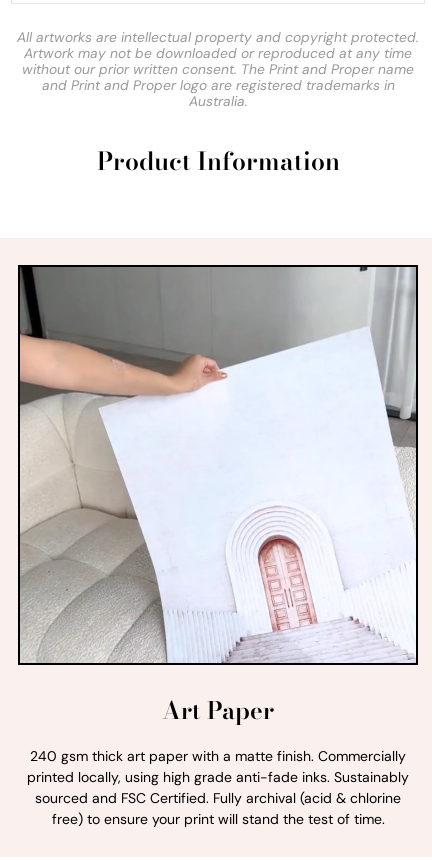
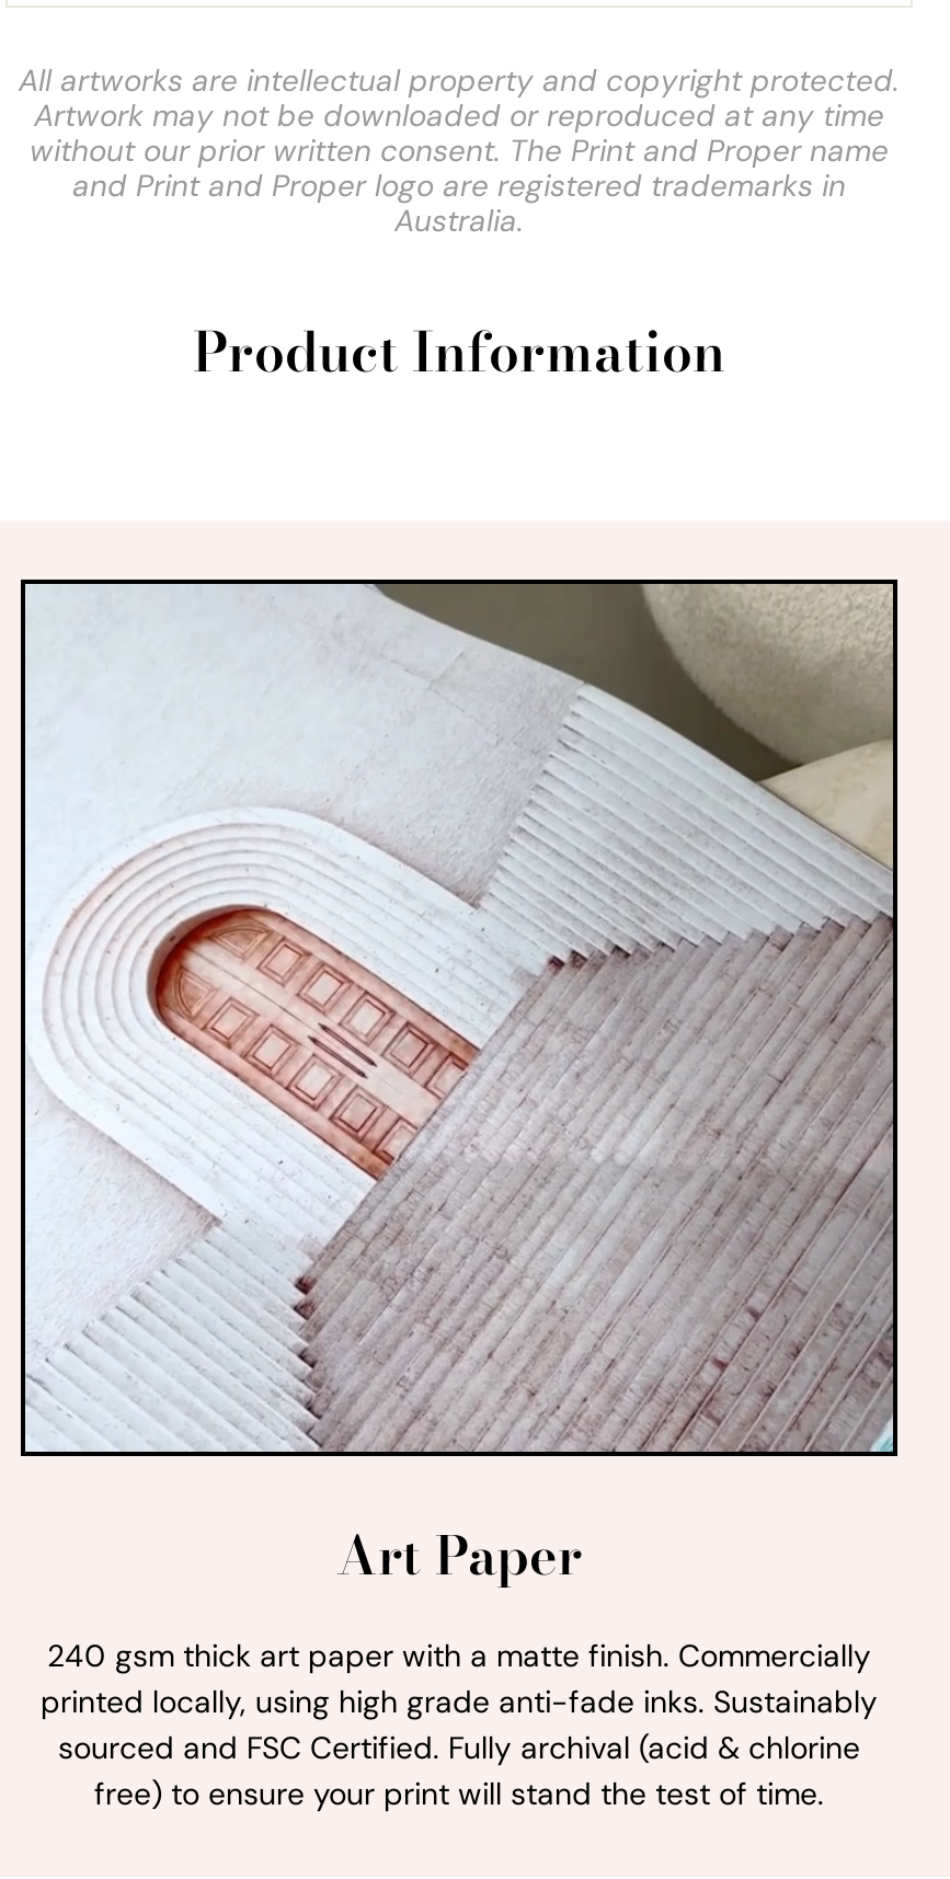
- [image]
+ [image]
